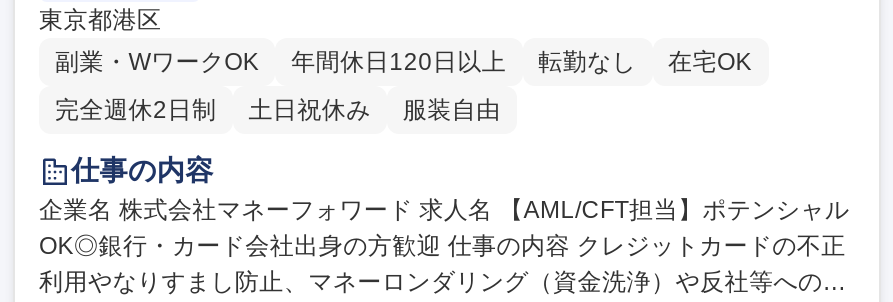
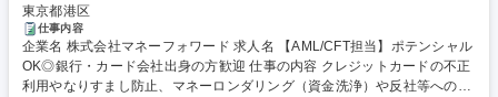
- 副業・WワークOK
- 年間休日120日以上
- 転勤なし
- 在宅OK
- 完全週休2日制
- 土日祝休み
- 服装自由
- 仕事の内容
+ 仕事内容
